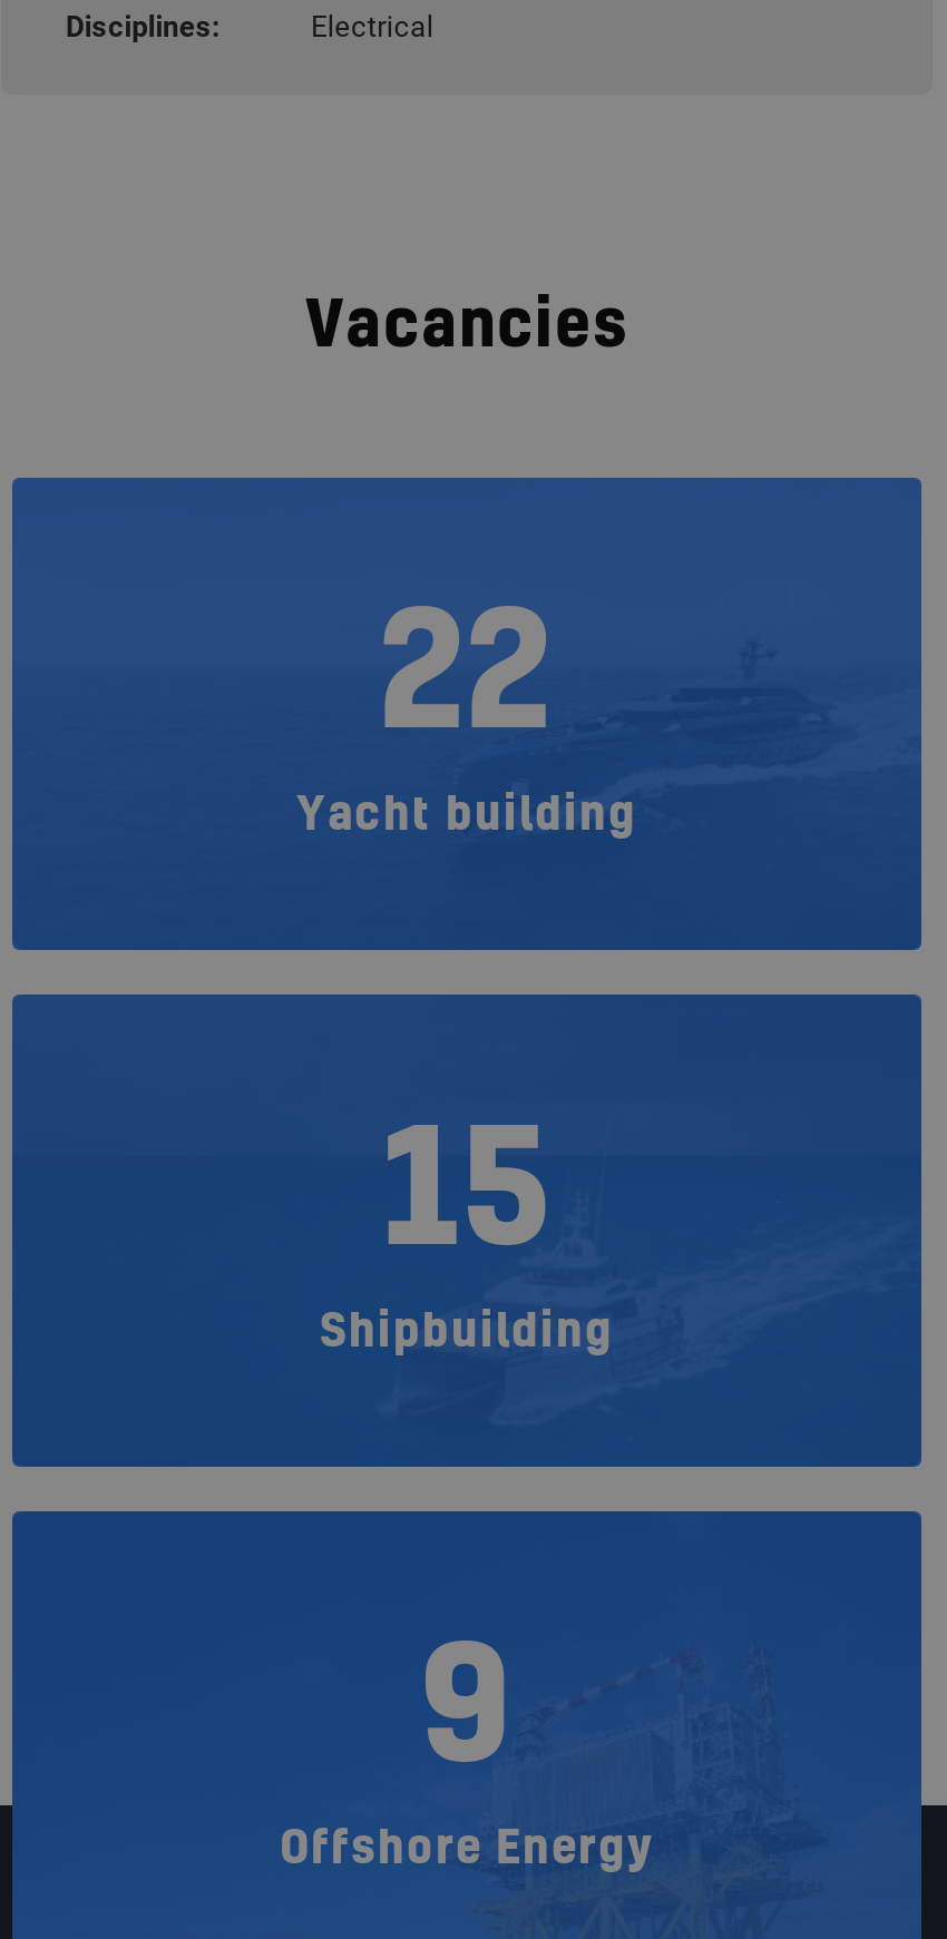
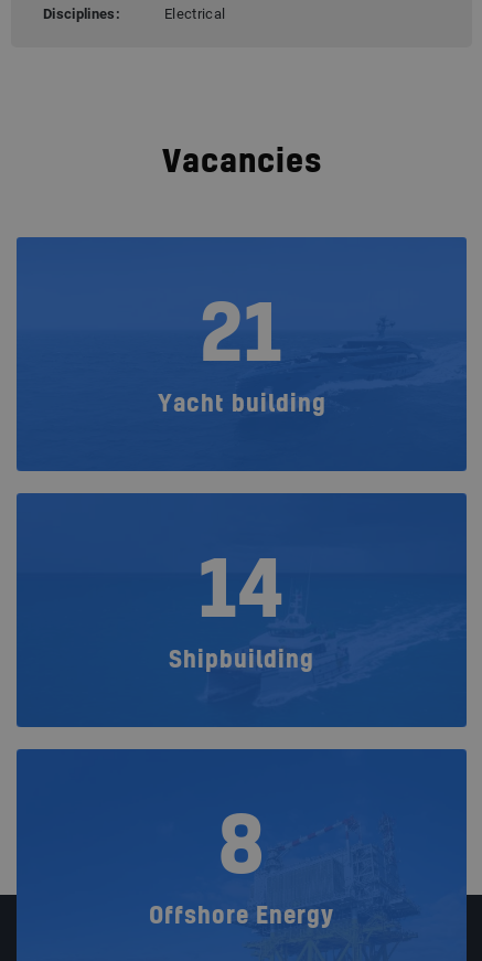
- 22
+ 21

- 15
+ 14

- 9
+ 8
